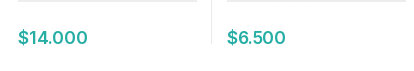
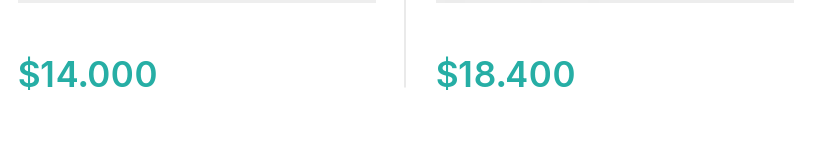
- $6.500
+ $18.400
